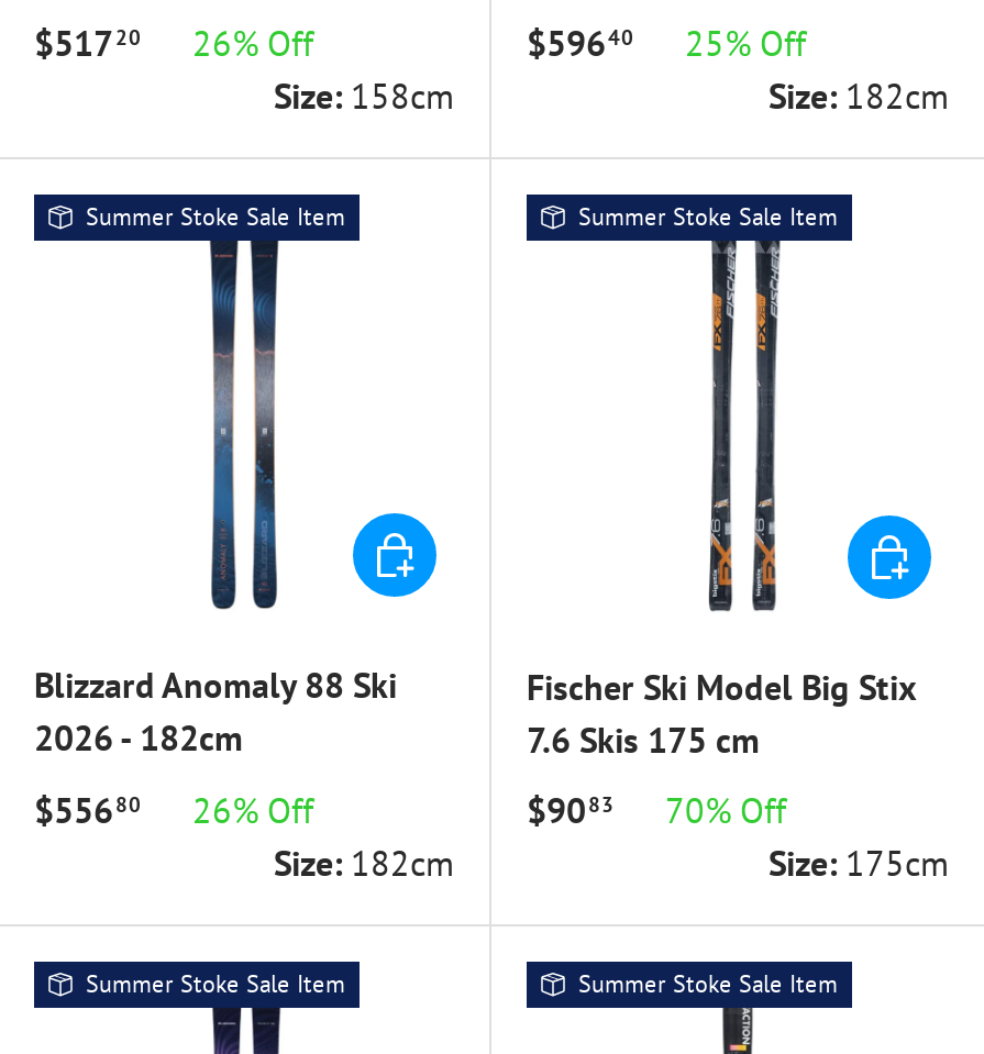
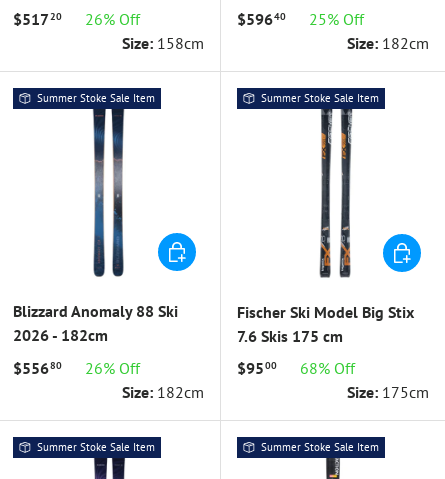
- $9083
+ $9500

- 70% Off
+ 68% Off
